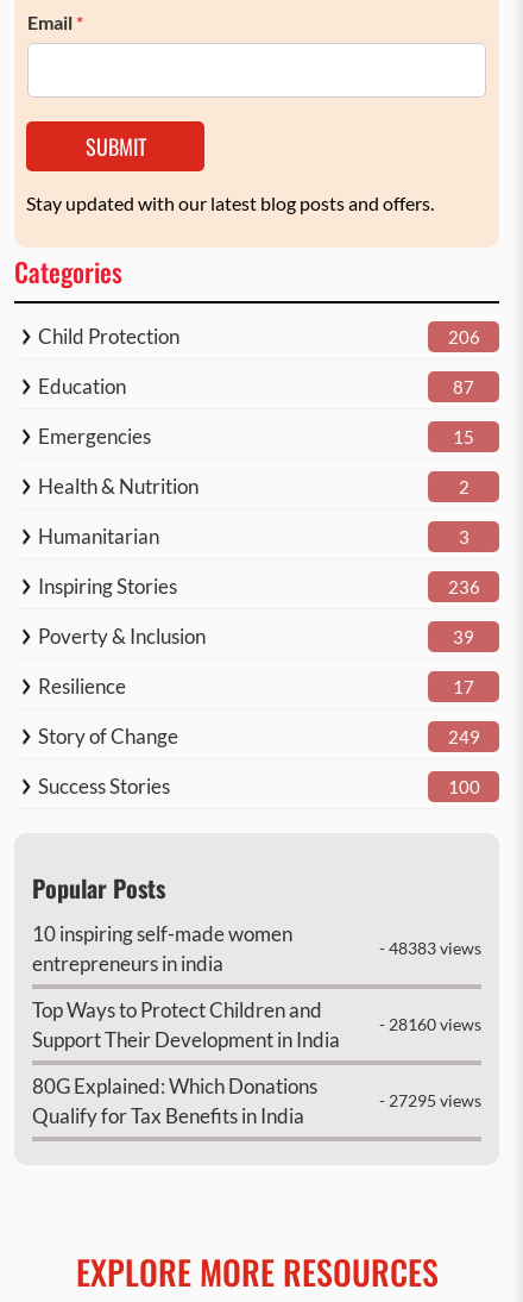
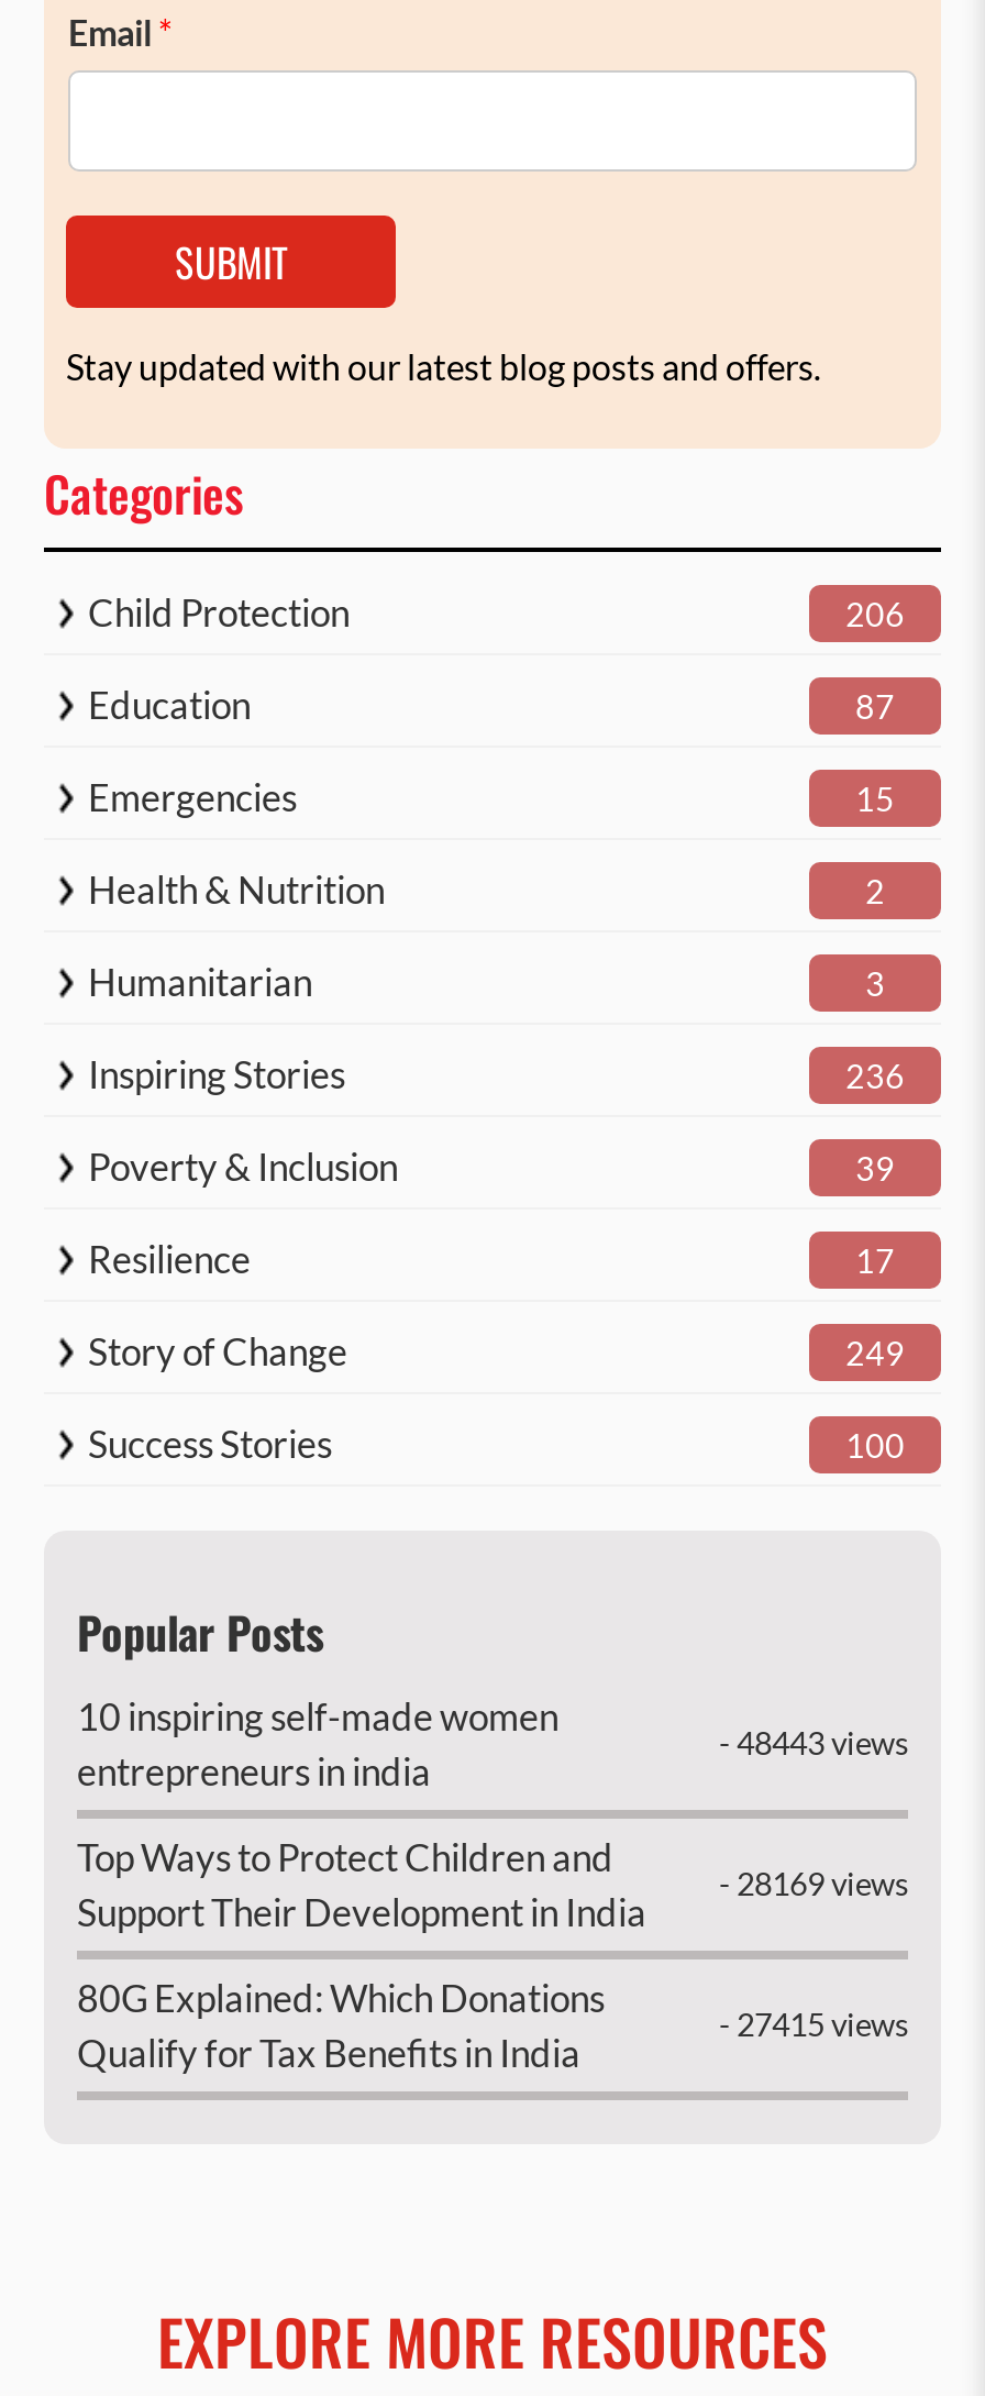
- - 48383 views
+ - 48443 views

- - 28160 views
+ - 28169 views

- - 27295 views
+ - 27415 views
